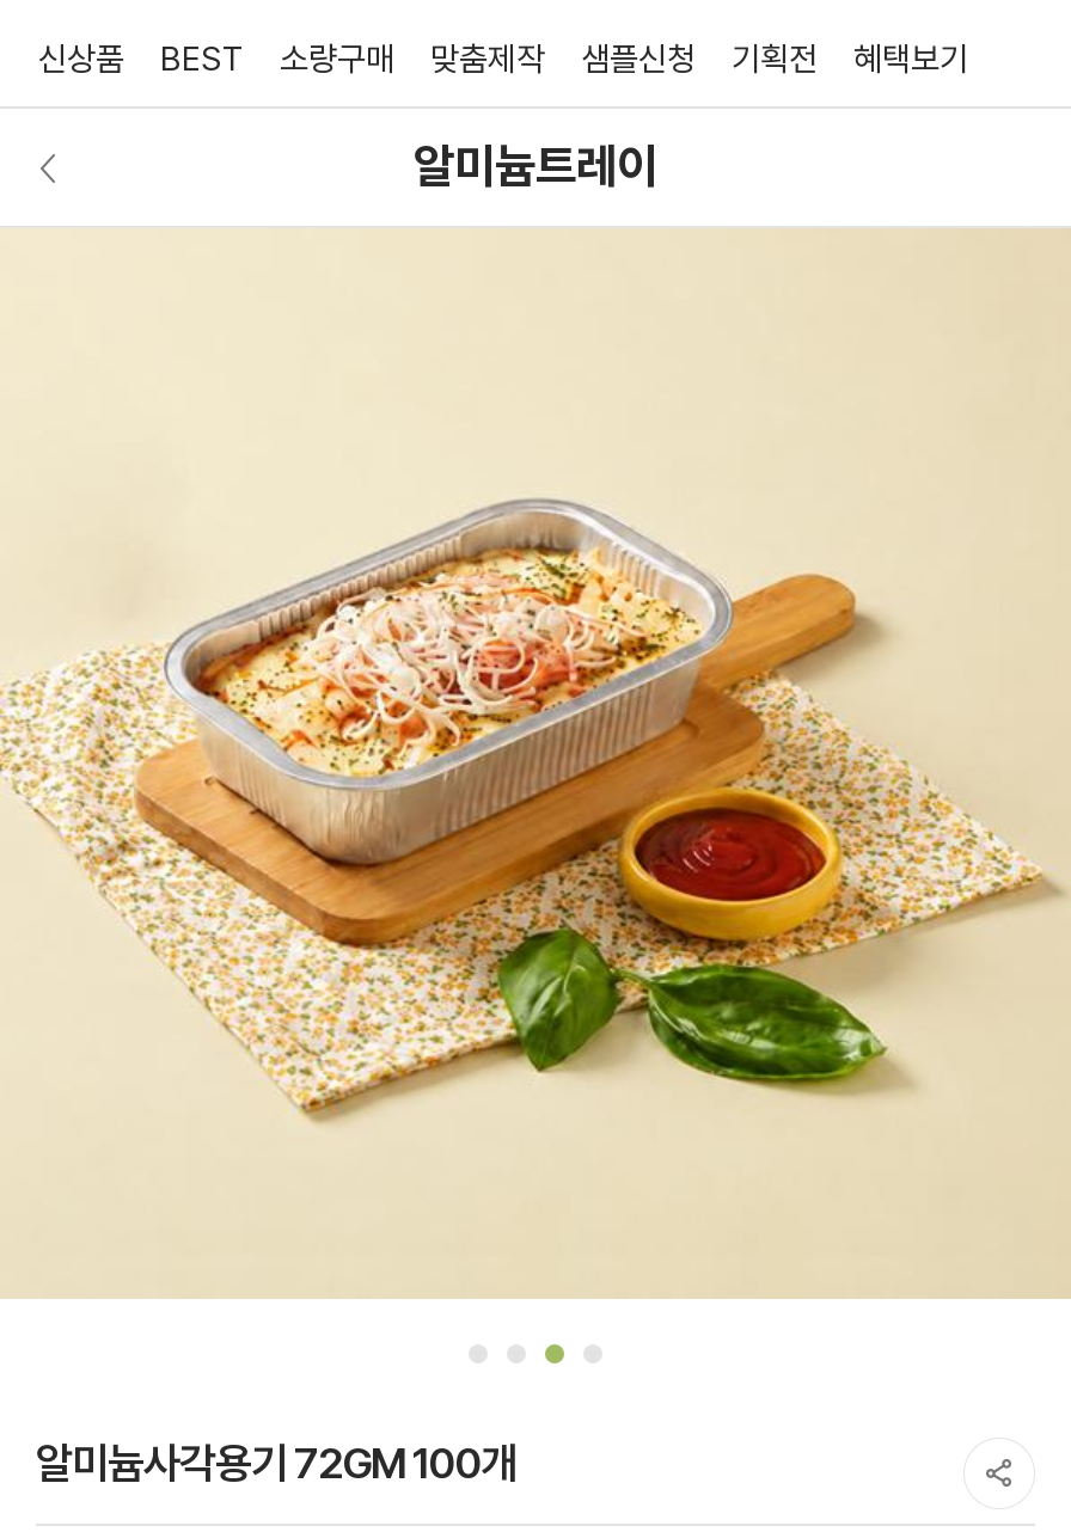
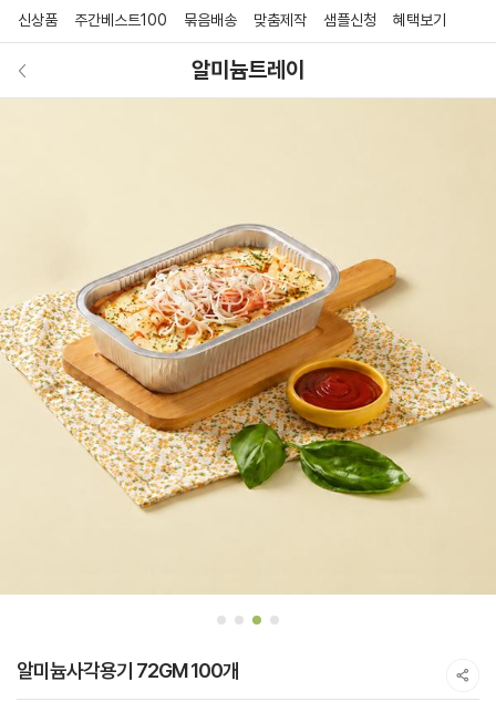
- BEST
- 소량구매
+ 주간베스트100
+ 묶음배송

- 기획전
